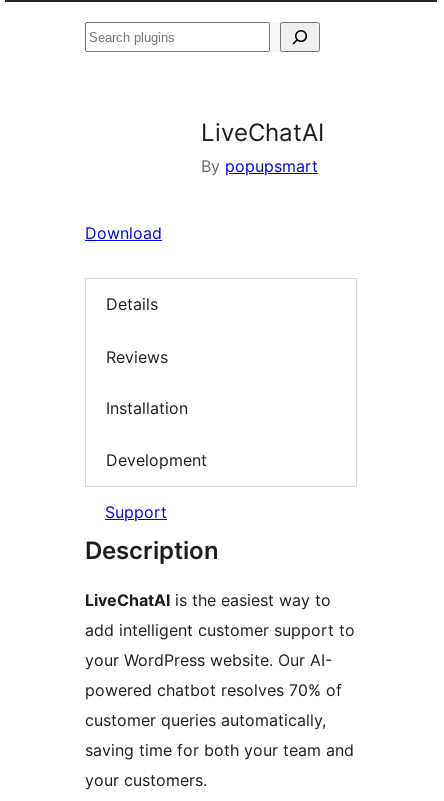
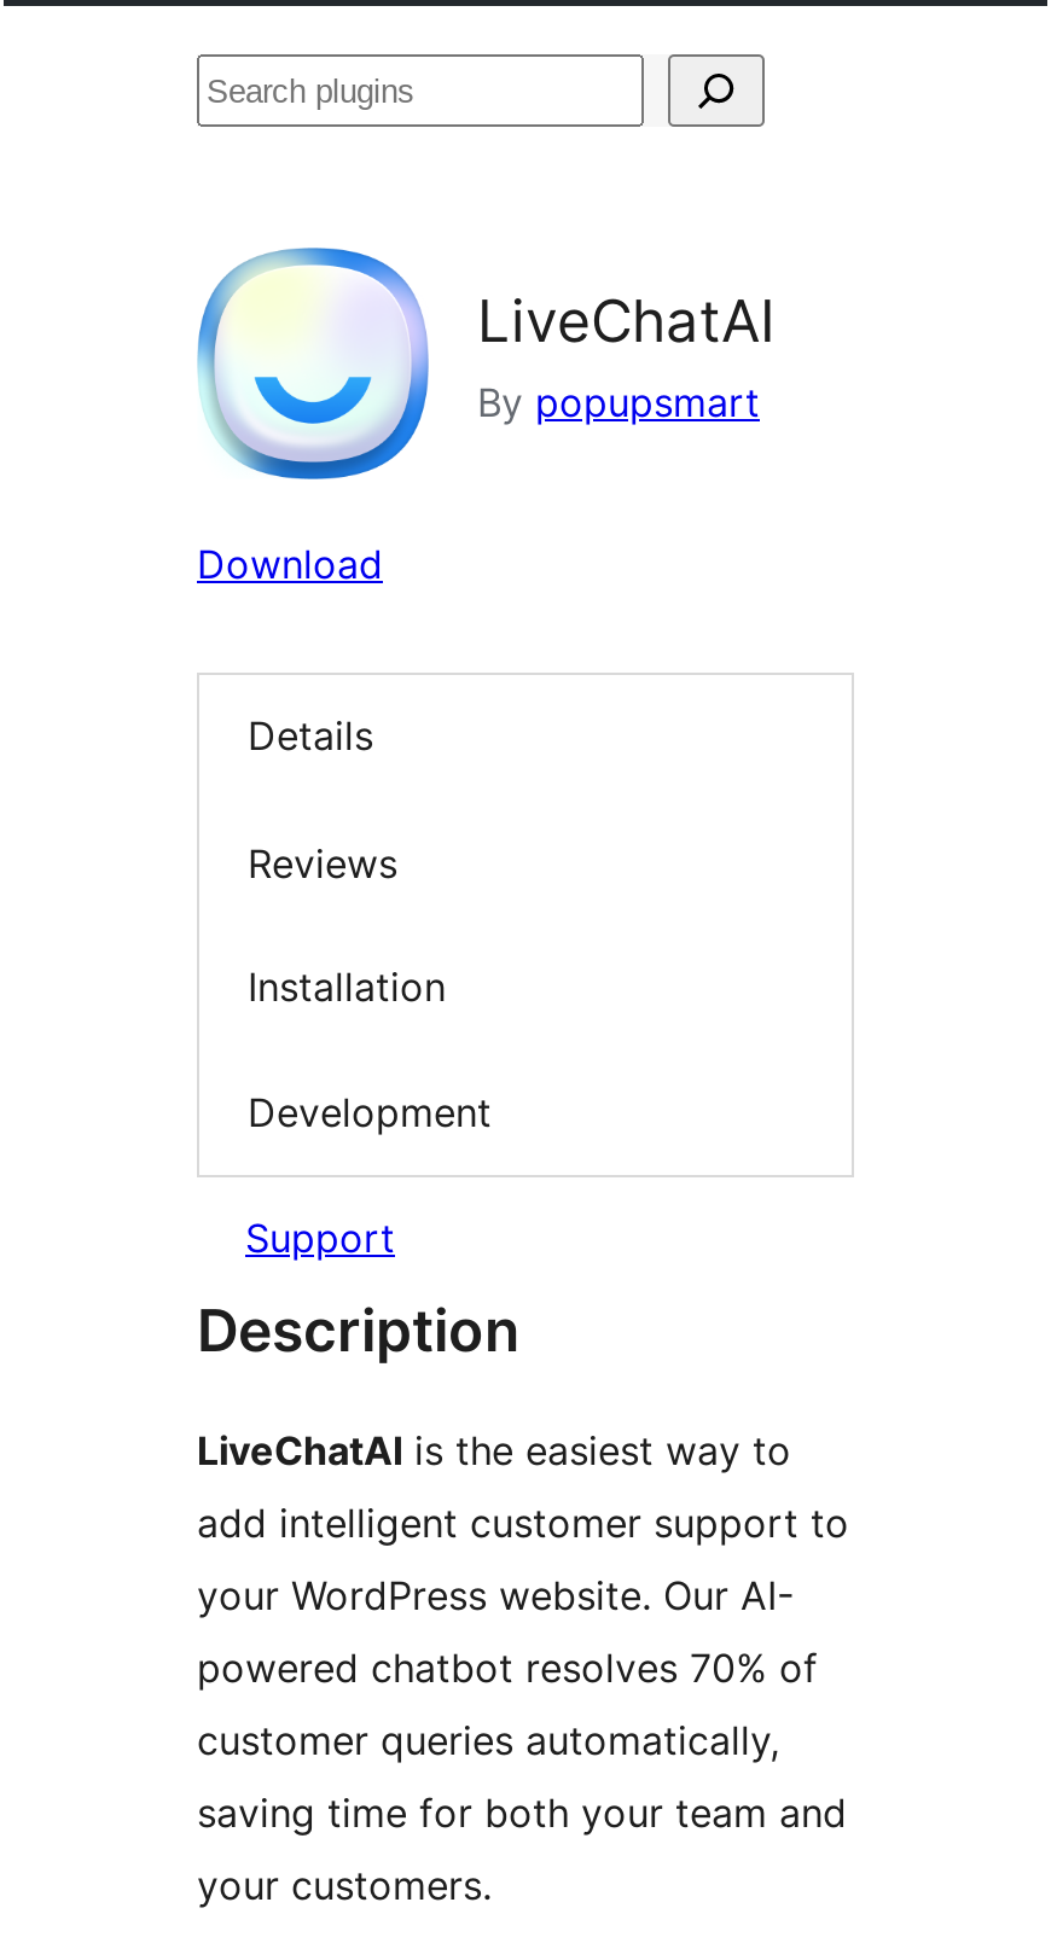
+ [image]
